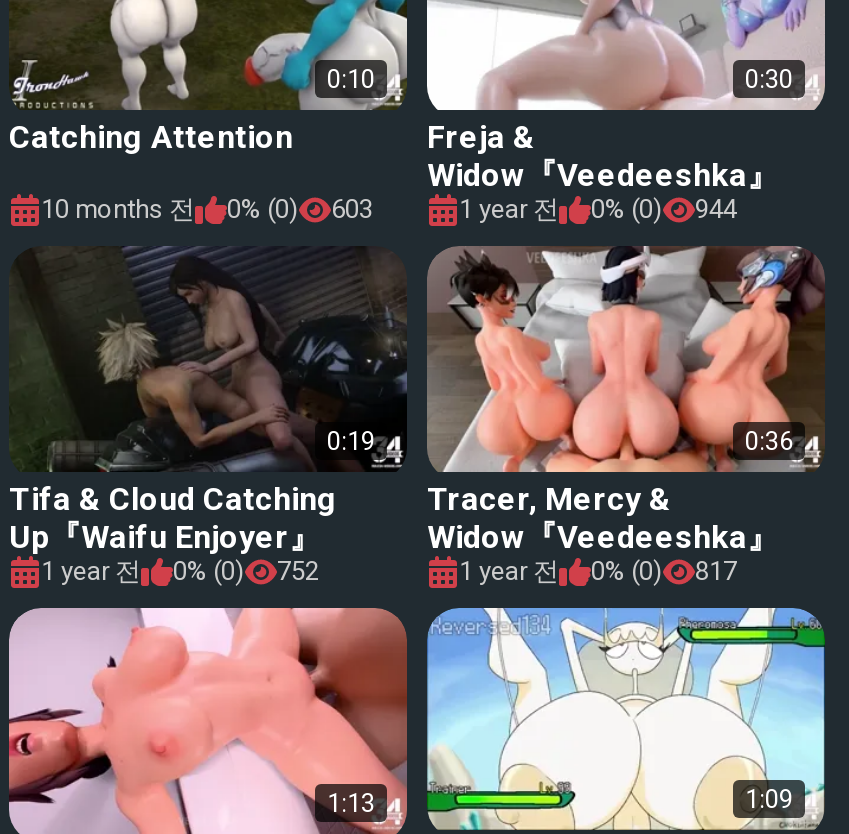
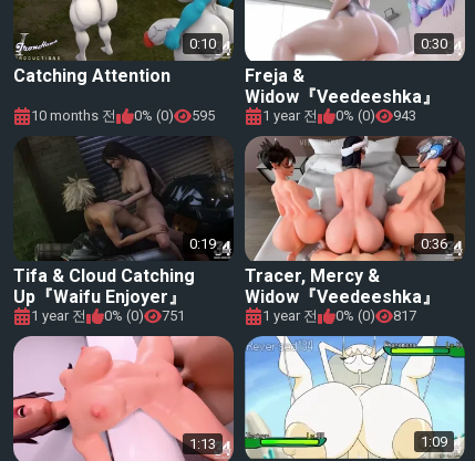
- 10 months 전 0% (0) 603
+ 10 months 전 0% (0) 595

- 944
+ 943

- 752
+ 751
